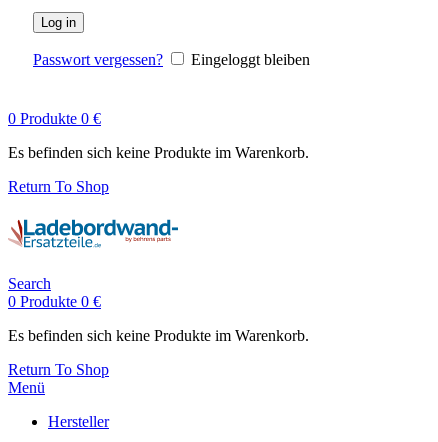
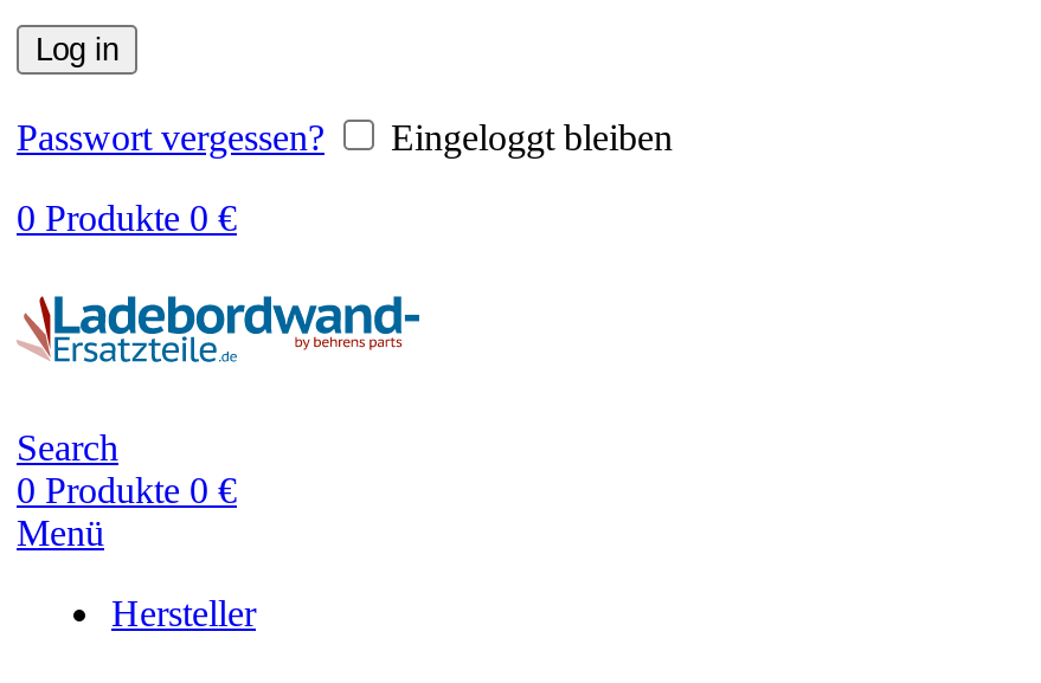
- Es befinden sich keine Produkte im Warenkorb.
- Return To Shop

- Es befinden sich keine Produkte im Warenkorb.
- Return To Shop
